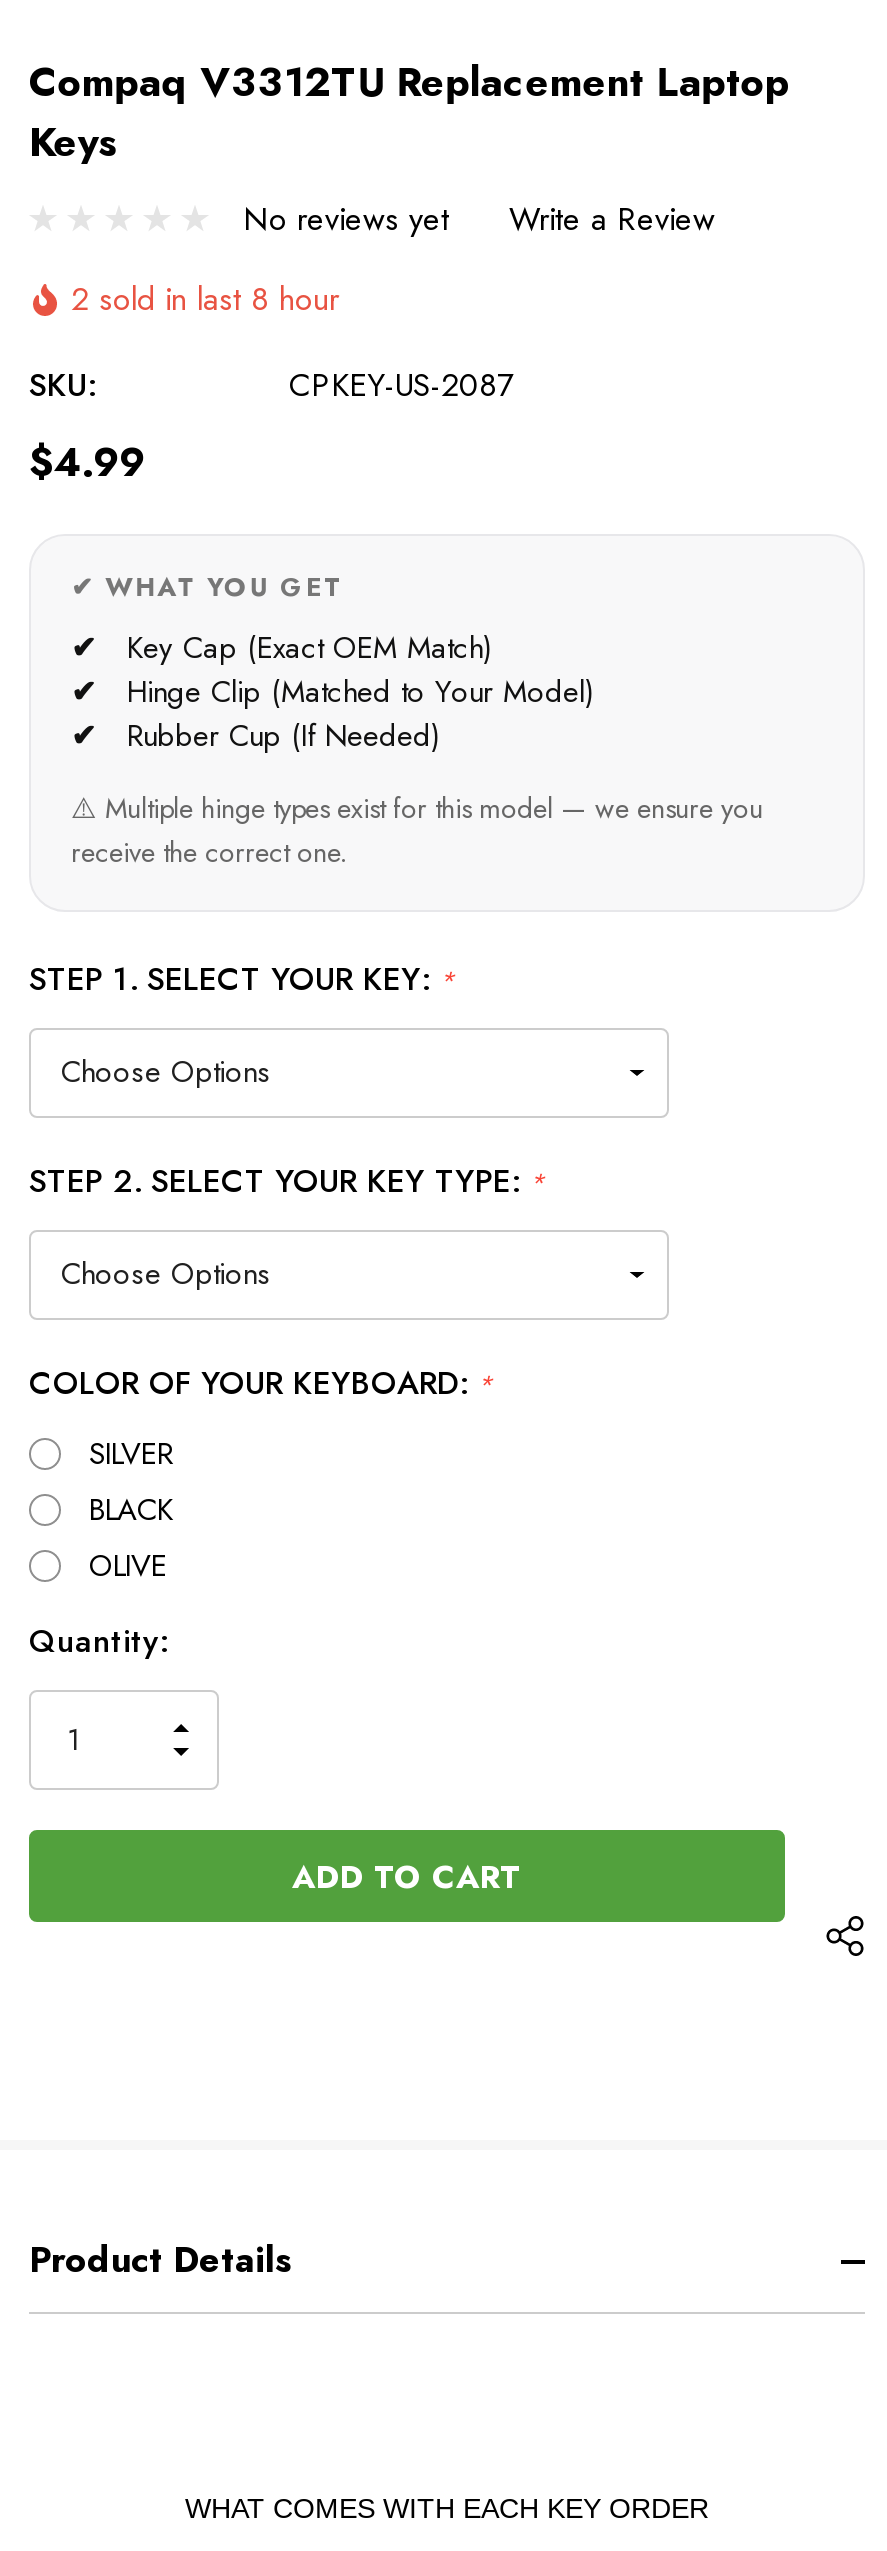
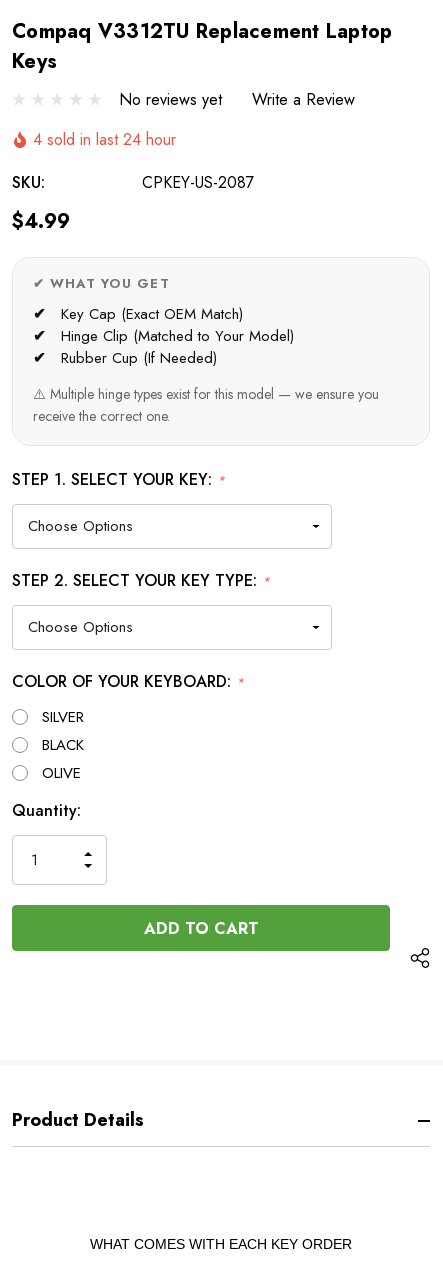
- 2 sold in last 8 hour
+ 4 sold in last 24 hour
